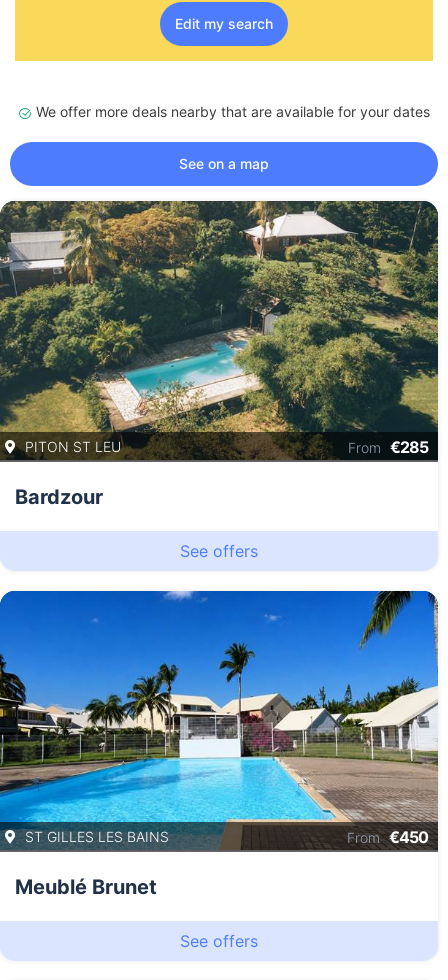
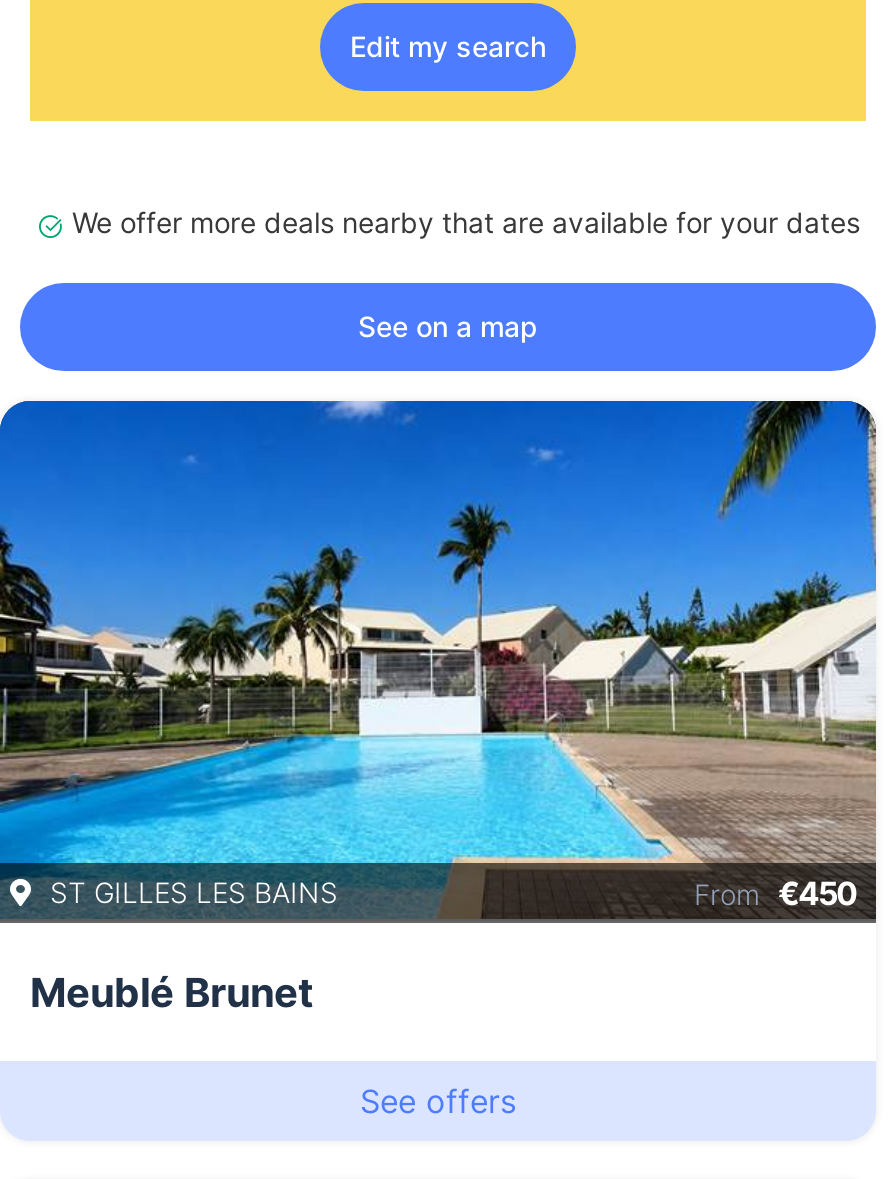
- [image]
- PITON ST LEU
- From €285
- Bardzour
- See offers
